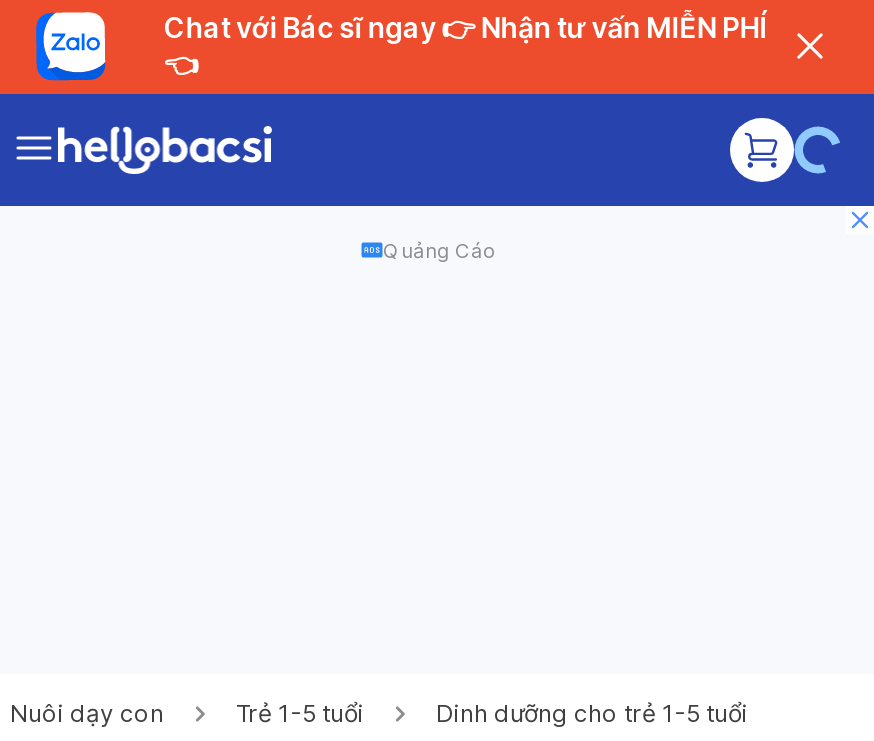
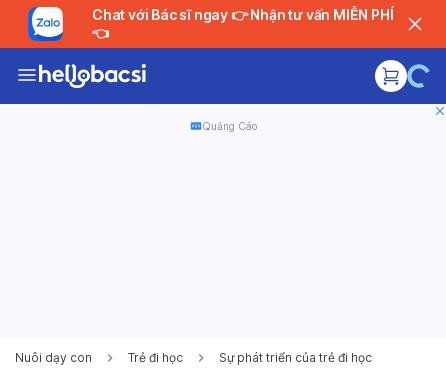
- Trẻ 1-5 tuổi
- Dinh dưỡng cho trẻ 1-5 tuổi
+ Trẻ đi học
+ Sự phát triển của trẻ đi học
